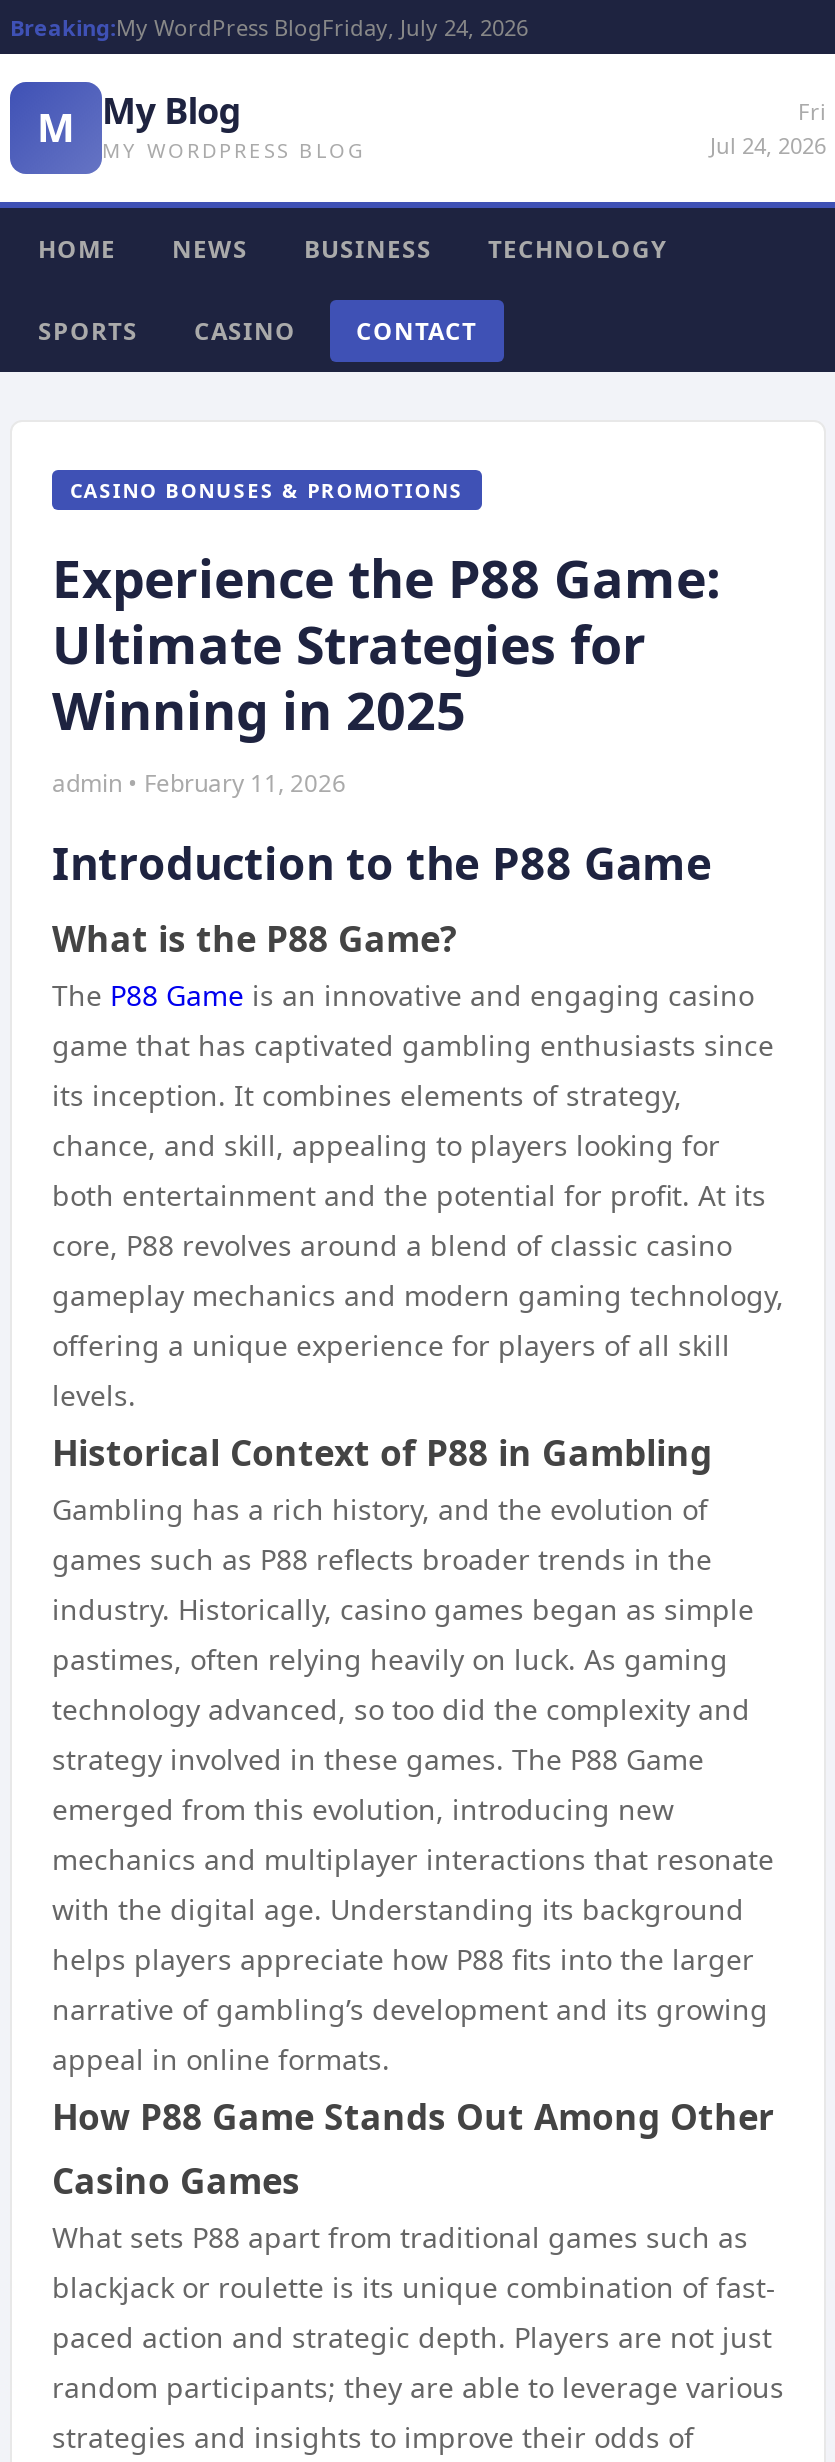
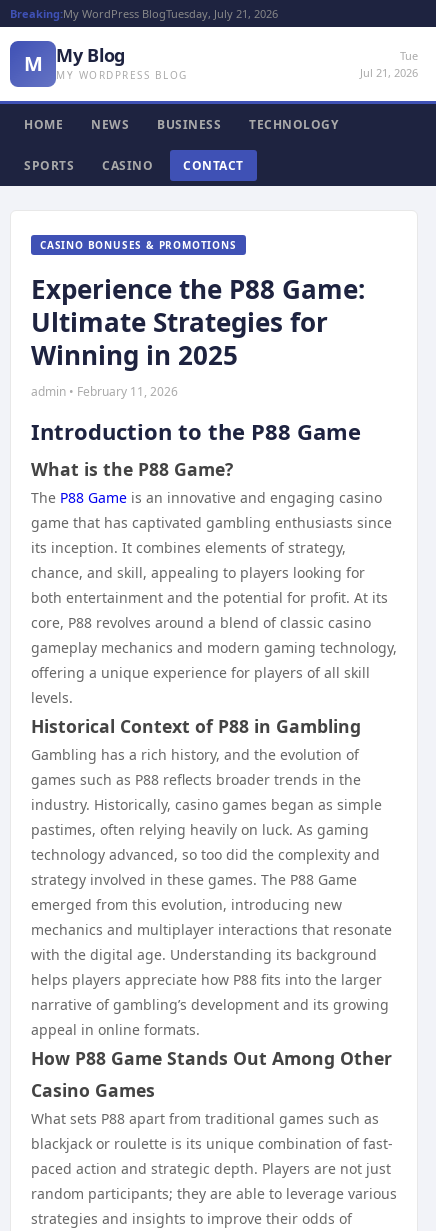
- Breaking:My WordPress BlogFriday, July 24, 2026
+ Breaking:My WordPress BlogTuesday, July 21, 2026

- Fri
- Jul 24, 2026
+ Tue
+ Jul 21, 2026
